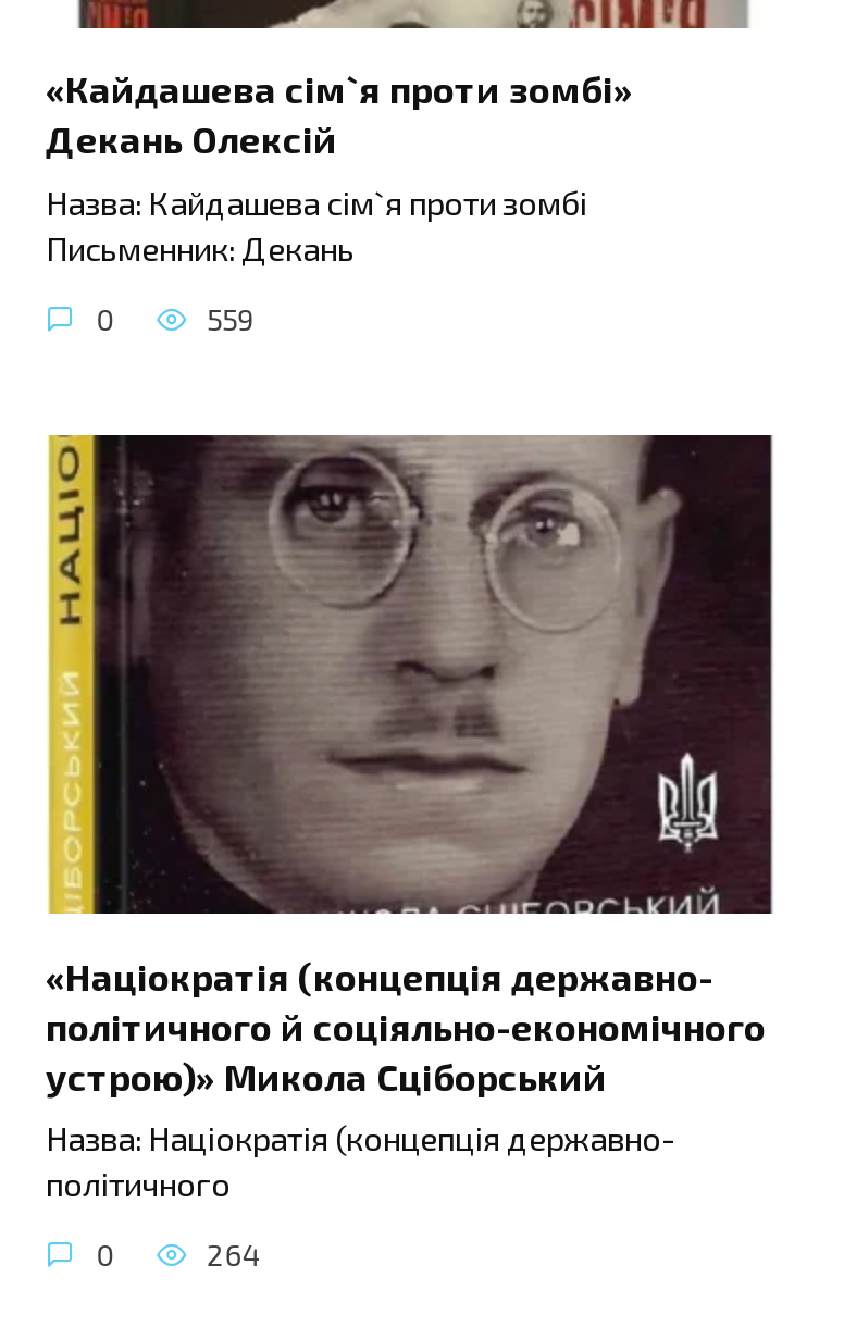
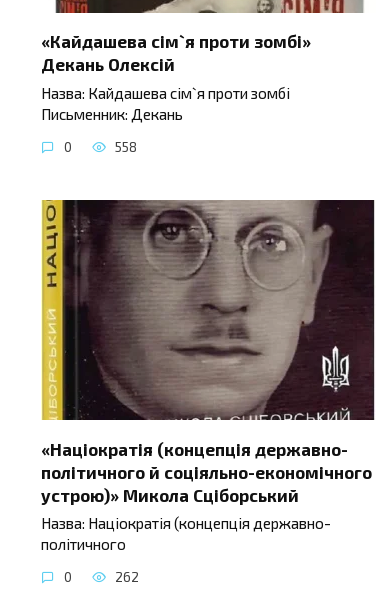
- 559
+ 558

- 264
+ 262
